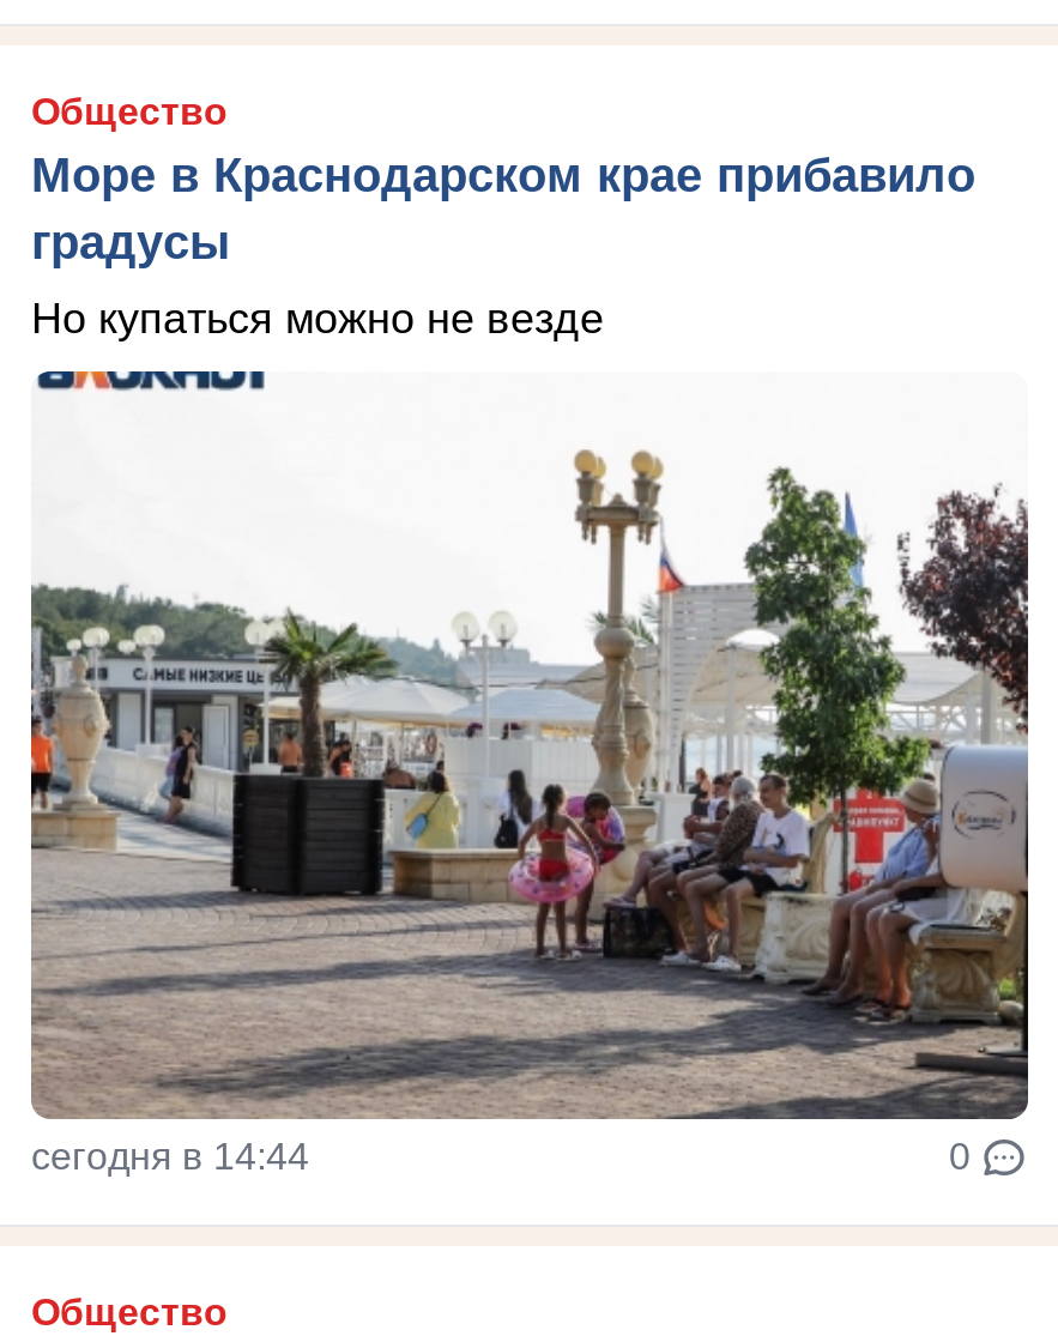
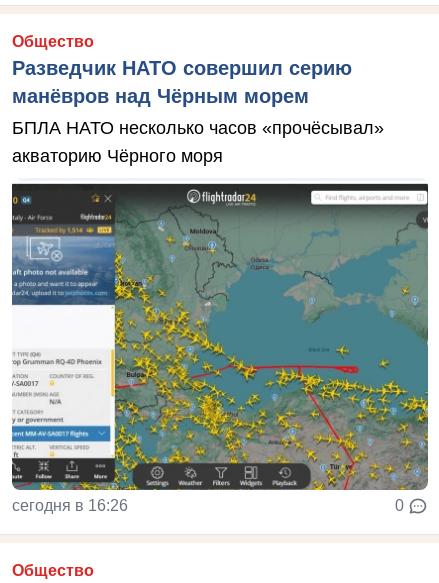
- Море в Краснодарском крае прибавило
- градусы
+ Разведчик НАТО совершил серию
+ манёвров над Чёрным морем

- Но купаться можно не везде
+ БПЛА НАТО несколько часов «прочёсывал»
+ акваторию Чёрного моря

- [image]
- сегодня в 14:44
+ [image]
+ сегодня в 16:26
